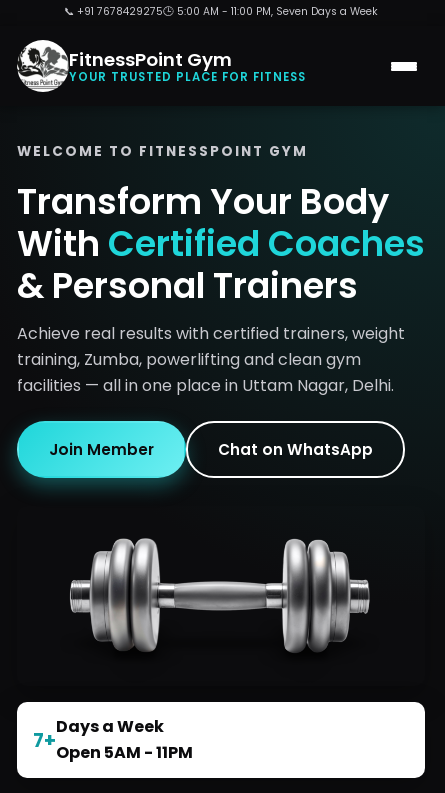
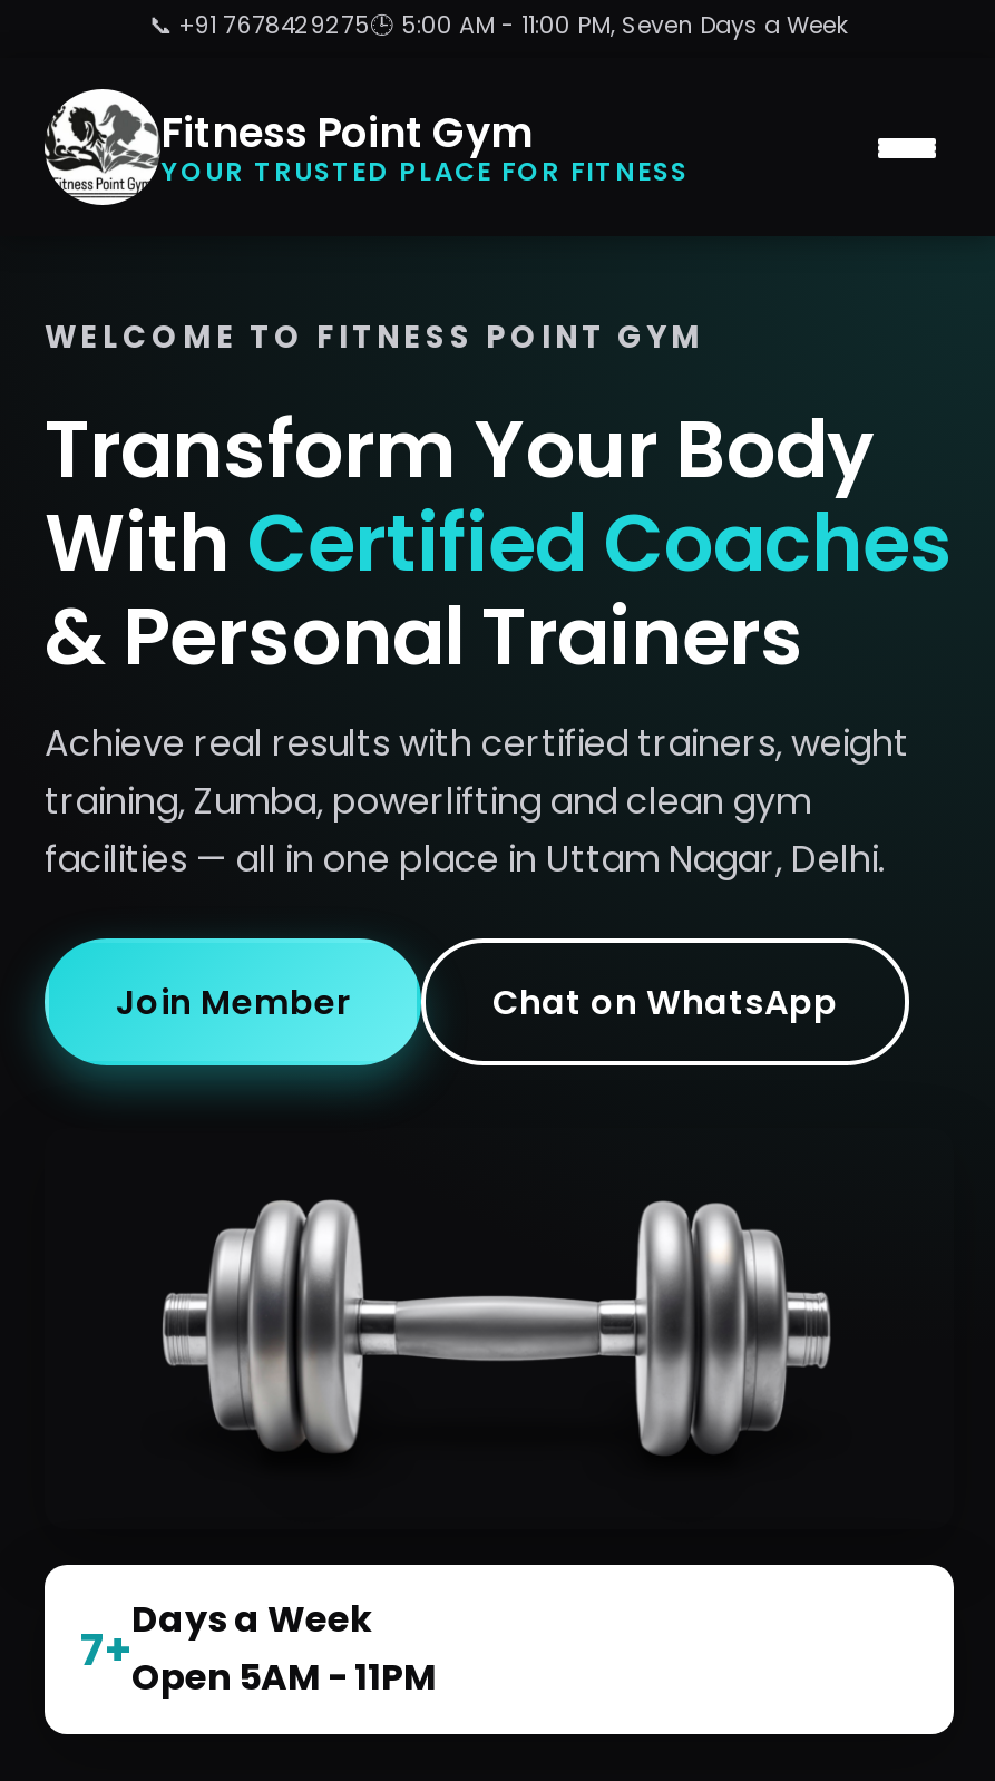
- FitnessPoint Gym
+ Fitness Point Gym

- WELCOME TO FITNESSPOINT GYM
+ WELCOME TO FITNESS POINT GYM
